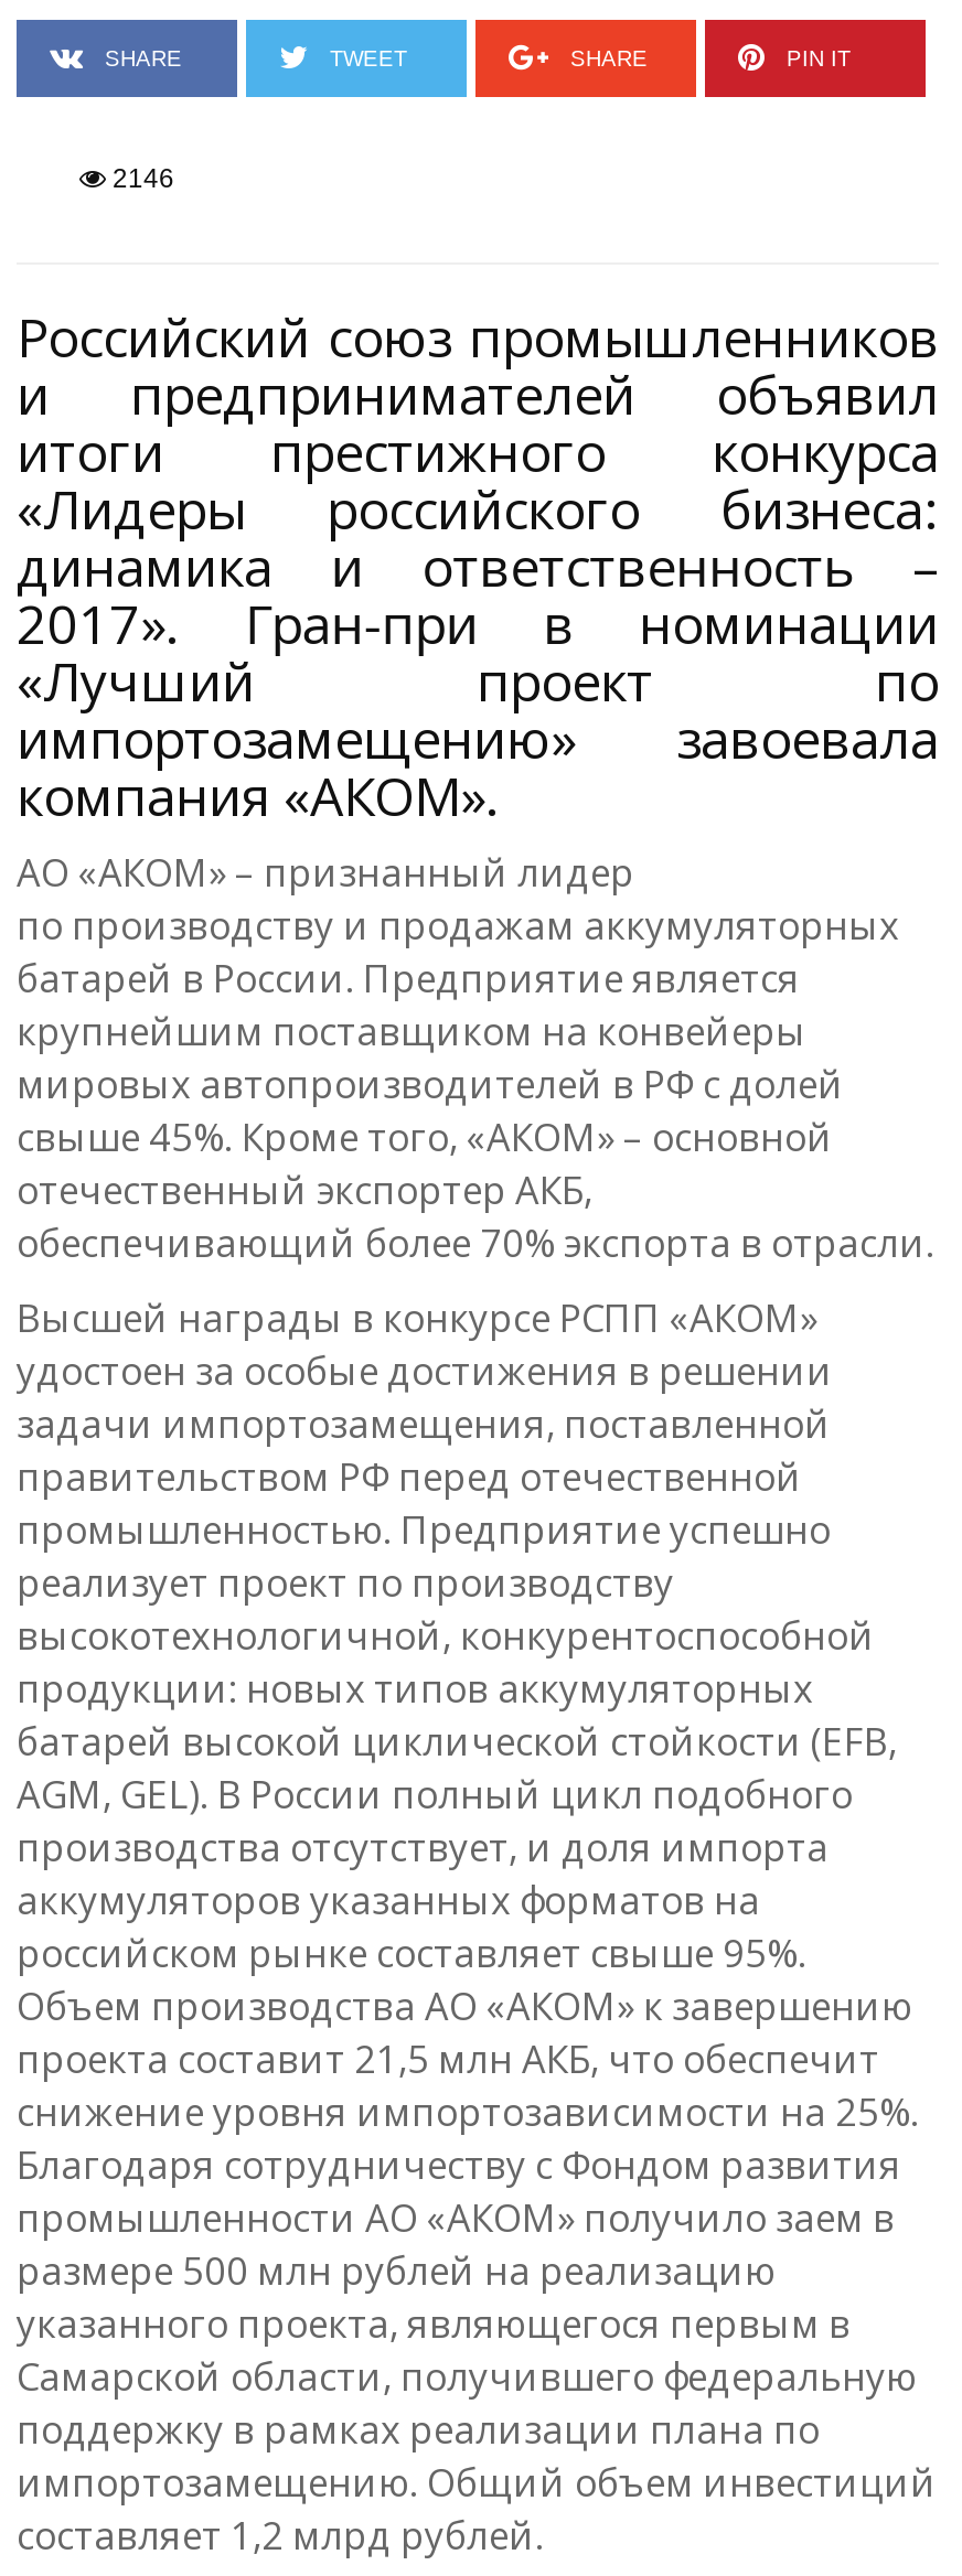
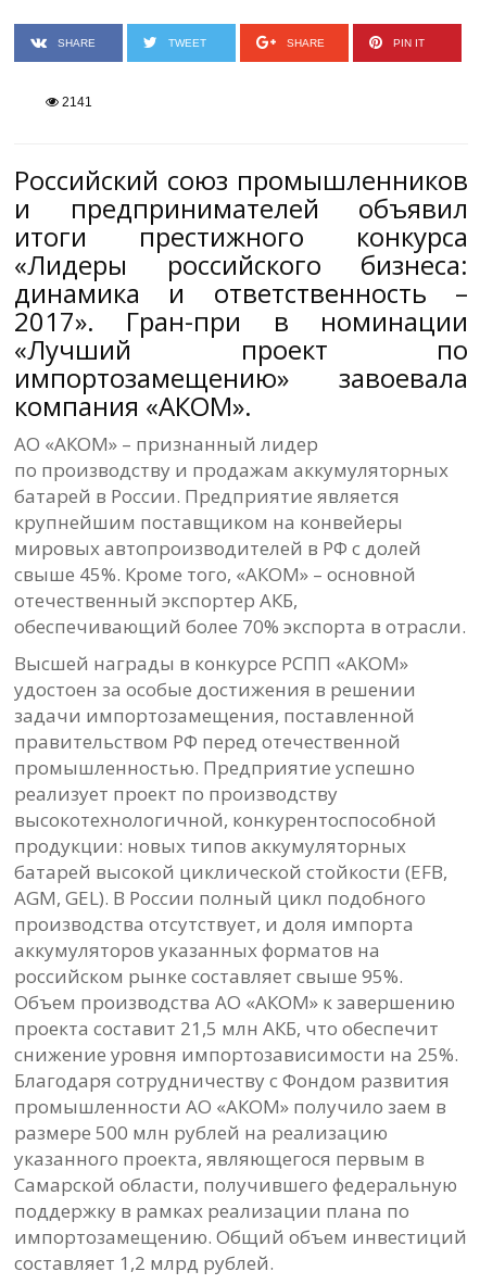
- 2146
+ 2141
